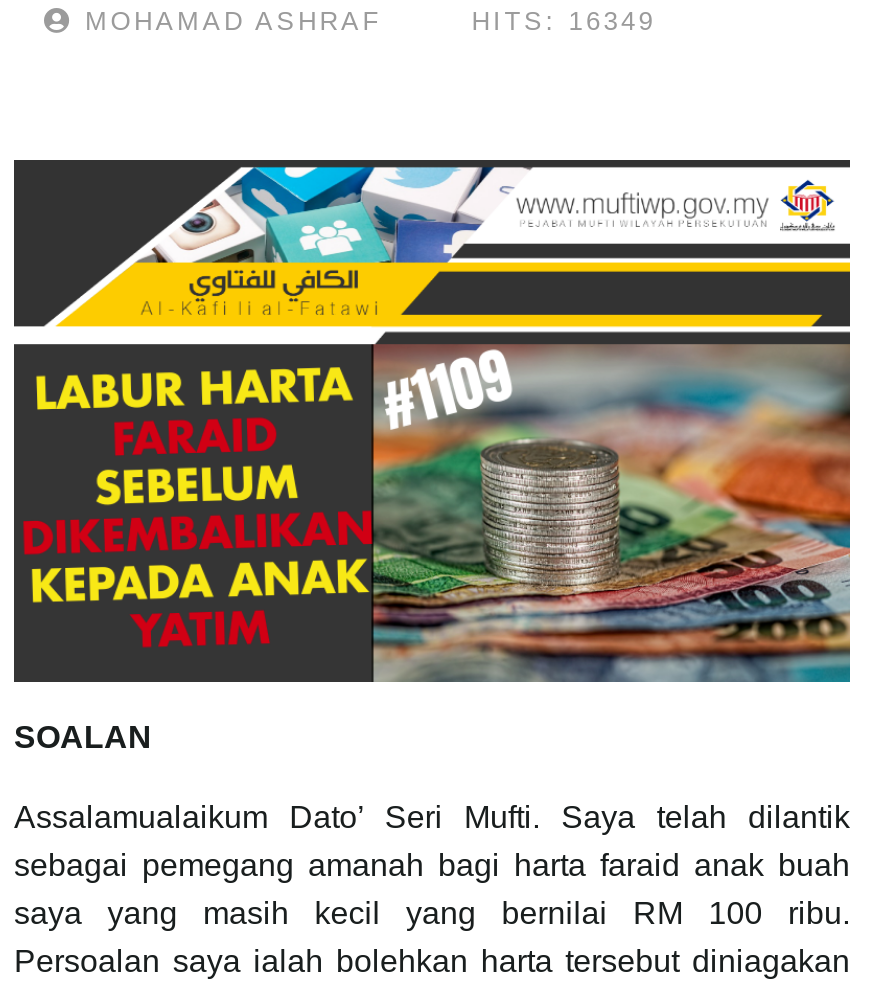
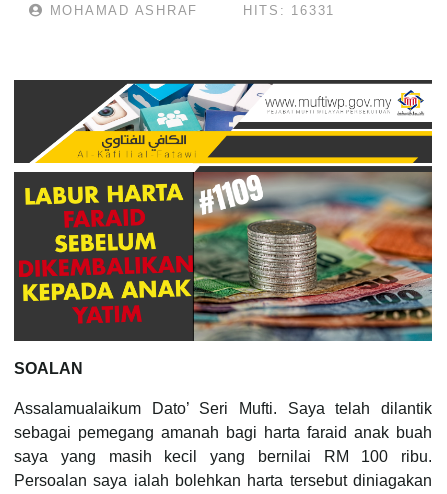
- HITS: 16349
+ HITS: 16331
